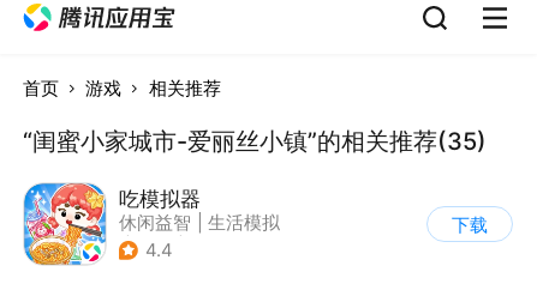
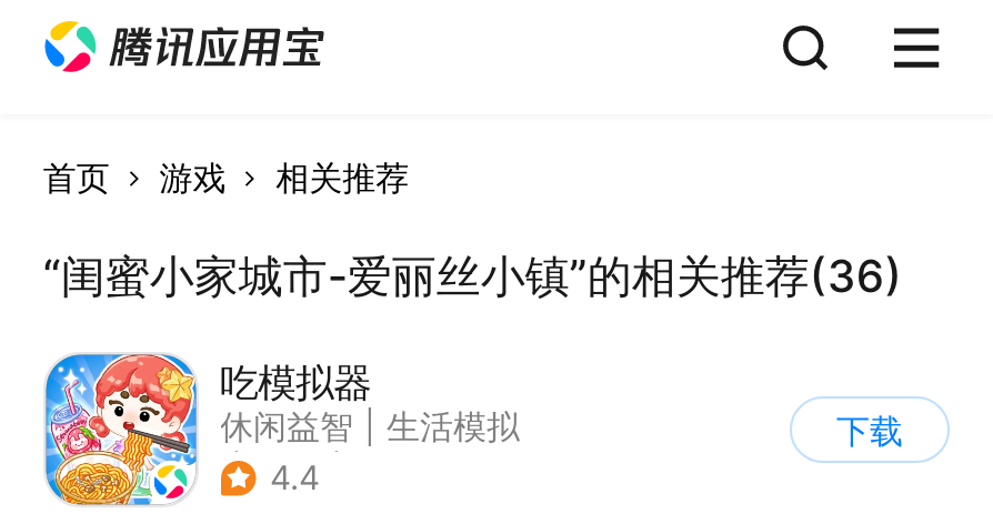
- “闺蜜小家城市-爱丽丝小镇”的相关推荐(35)
+ “闺蜜小家城市-爱丽丝小镇”的相关推荐(36)
